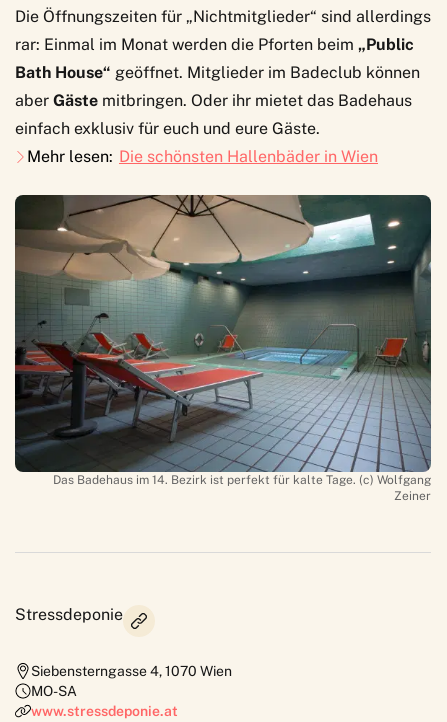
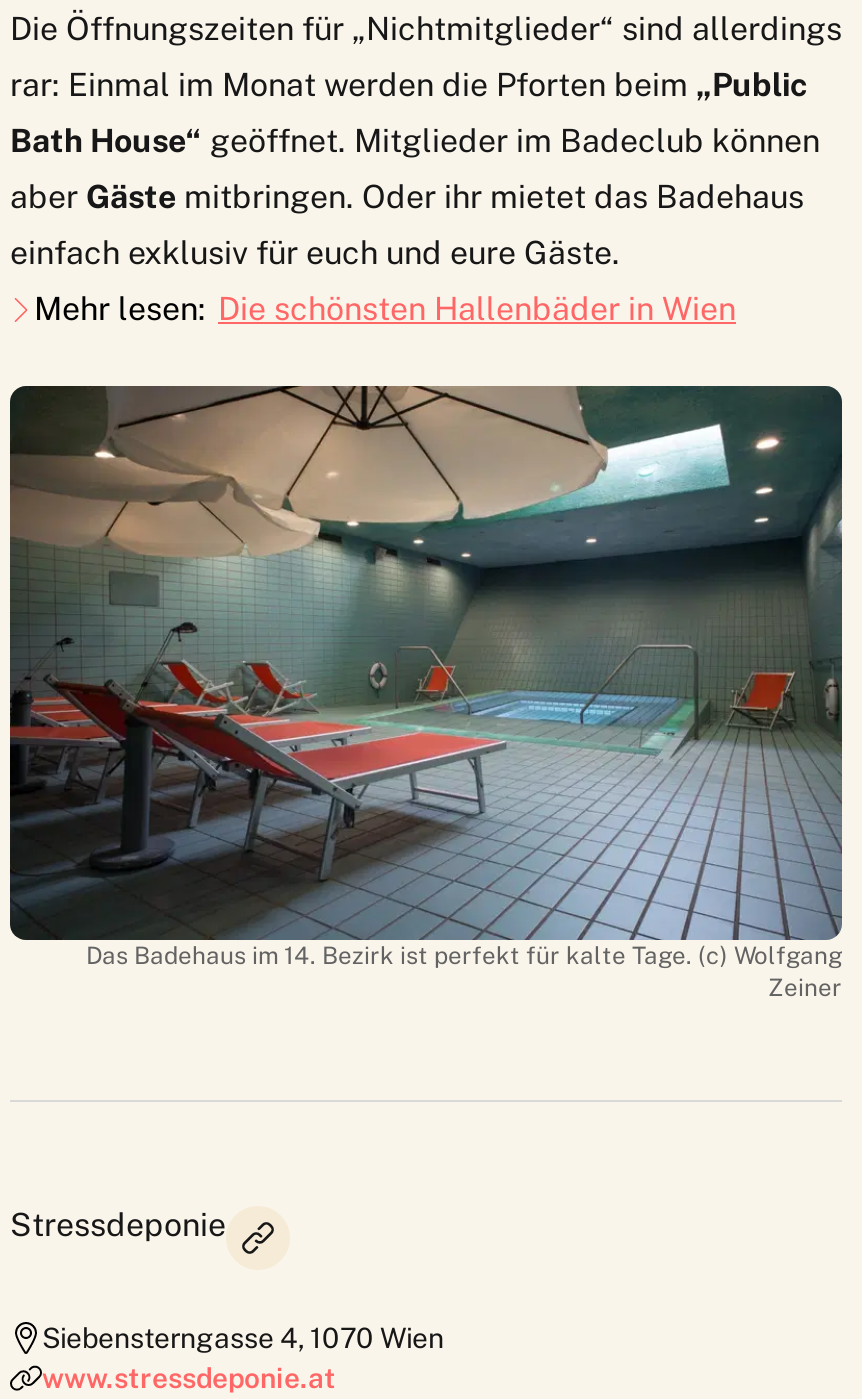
- MO-SA
